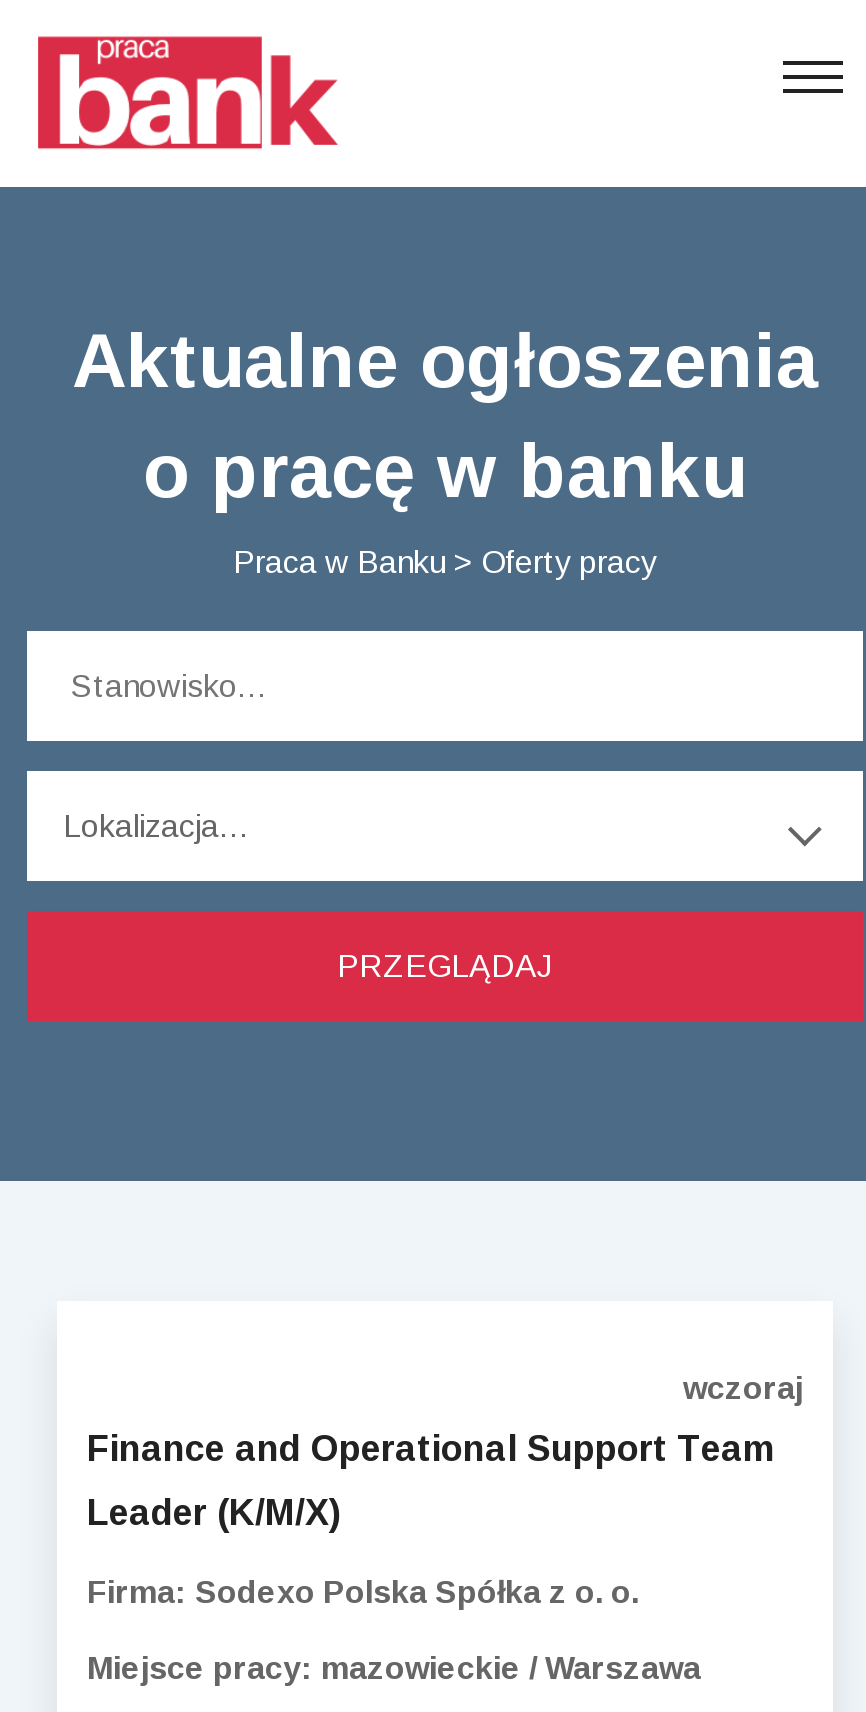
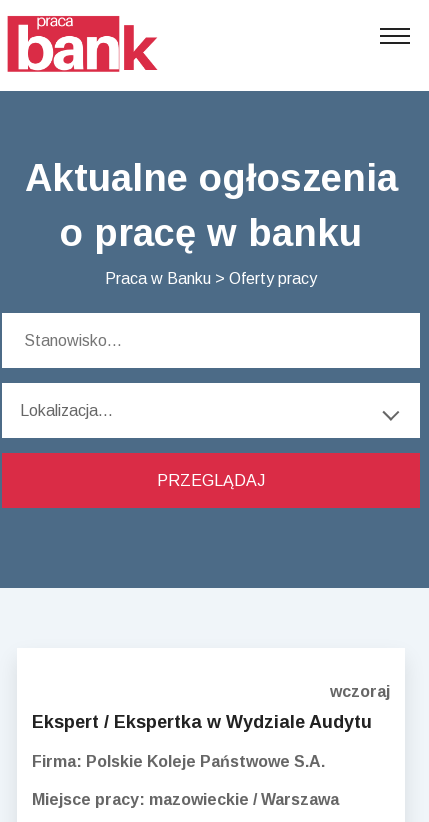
- Finance and Operational Support Team
- Leader (K/M/X)
- Firma: Sodexo Polska Spółka z o. o.
+ Ekspert / Ekspertka w Wydziale Audytu
+ Firma: Polskie Koleje Państwowe S.A.
